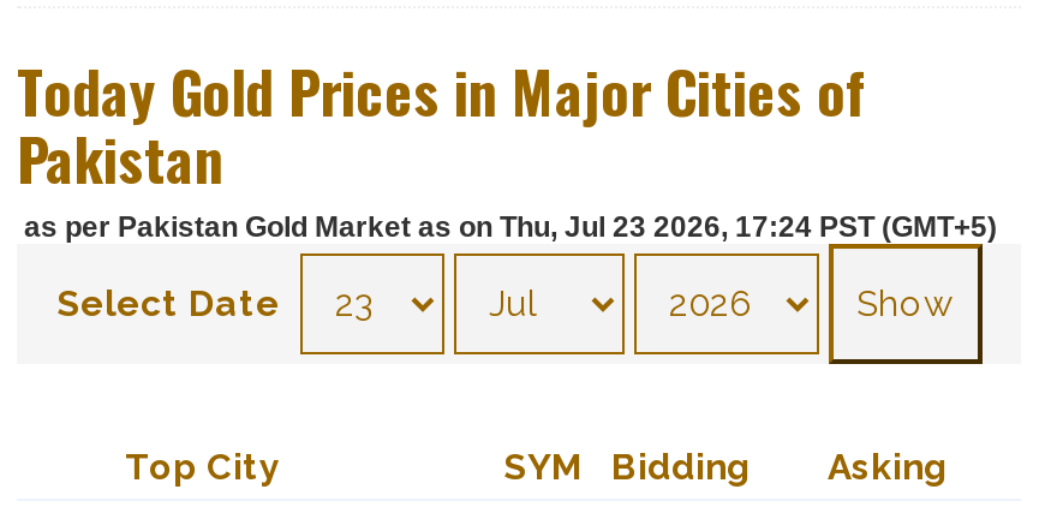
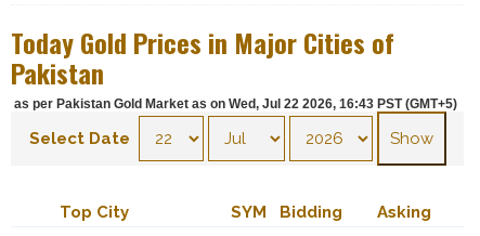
- as per Pakistan Gold Market as on Thu, Jul 23 2026, 17:24 PST (GMT+5)
+ as per Pakistan Gold Market as on Wed, Jul 22 2026, 16:43 PST (GMT+5)
